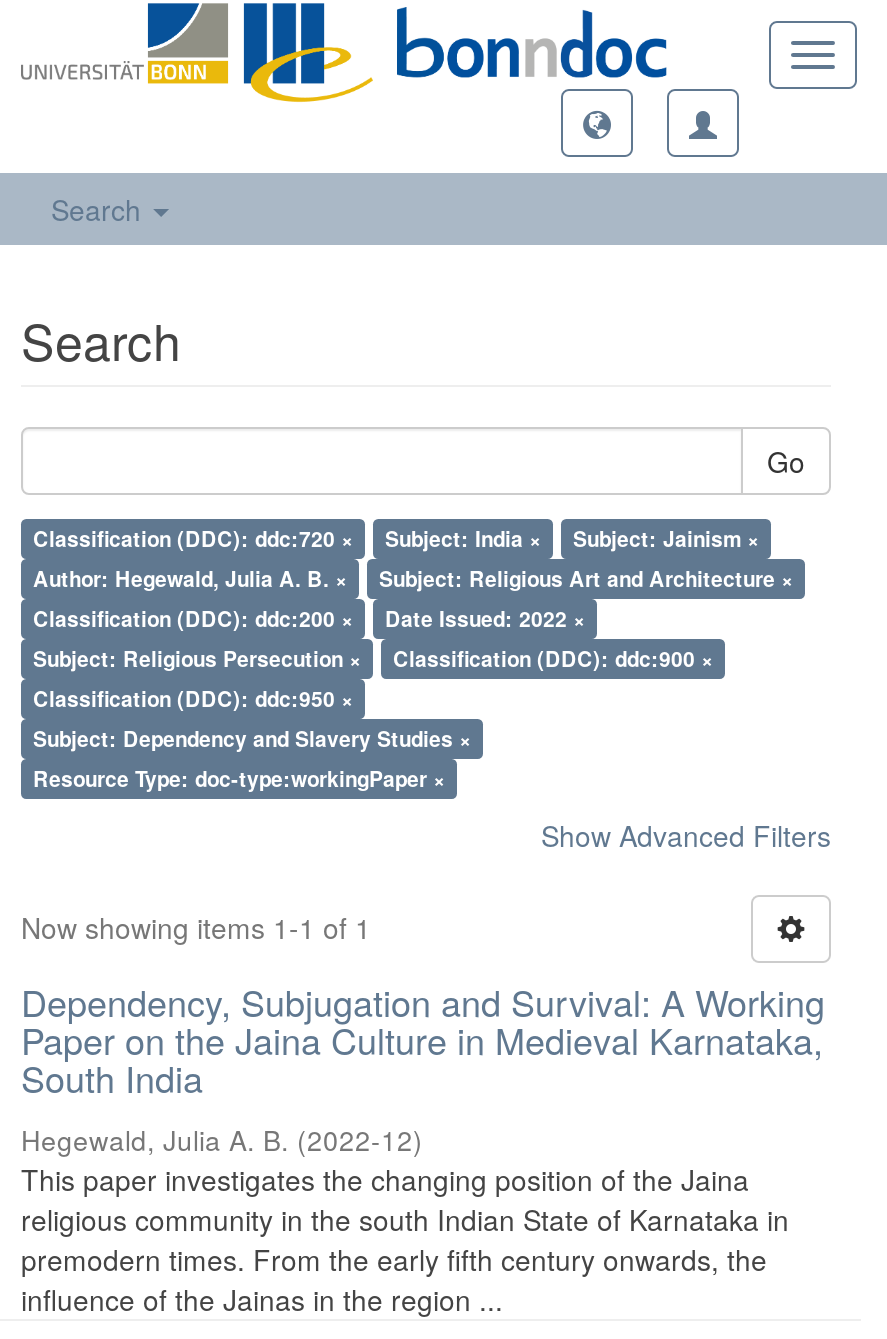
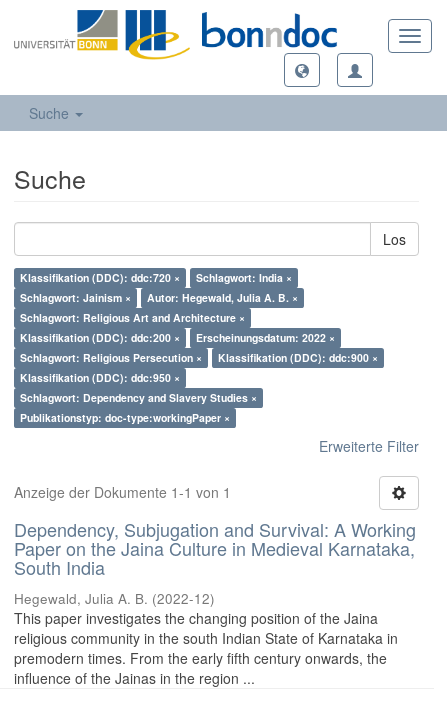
- Search
+ Suche

- Search
+ Suche

- Go
+ Los

- Classification (DDC): ddc:720 ×
- Subject: India ×
- Subject: Jainism ×
- Author: Hegewald, Julia A. B. ×
- Subject: Religious Art and Architecture ×
- Classification (DDC): ddc:200 ×
- Date Issued: 2022 ×
- Subject: Religious Persecution ×
- Classification (DDC): ddc:900 ×
- Classification (DDC): ddc:950 ×
- Subject: Dependency and Slavery Studies ×
- Resource Type: doc-type:workingPaper ×
+ Klassifikation (DDC): ddc:720 ×
+ Schlagwort: India ×
+ Schlagwort: Jainism ×
+ Autor: Hegewald, Julia A. B. ×
+ Schlagwort: Religious Art and Architecture ×
+ Klassifikation (DDC): ddc:200 ×
+ Erscheinungsdatum: 2022 ×
+ Schlagwort: Religious Persecution ×
+ Klassifikation (DDC): ddc:900 ×
+ Klassifikation (DDC): ddc:950 ×
+ Schlagwort: Dependency and Slavery Studies ×
+ Publikationstyp: doc-type:workingPaper ×

- Show Advanced Filters
+ Erweiterte Filter

- Now showing items 1-1 of 1
+ Anzeige der Dokumente 1-1 von 1
